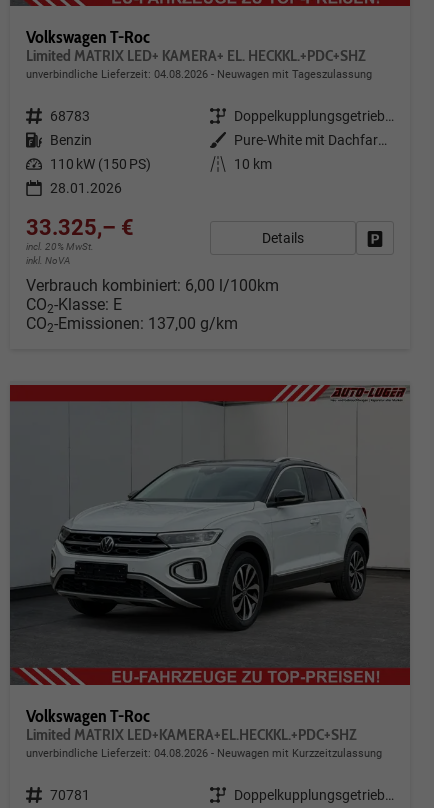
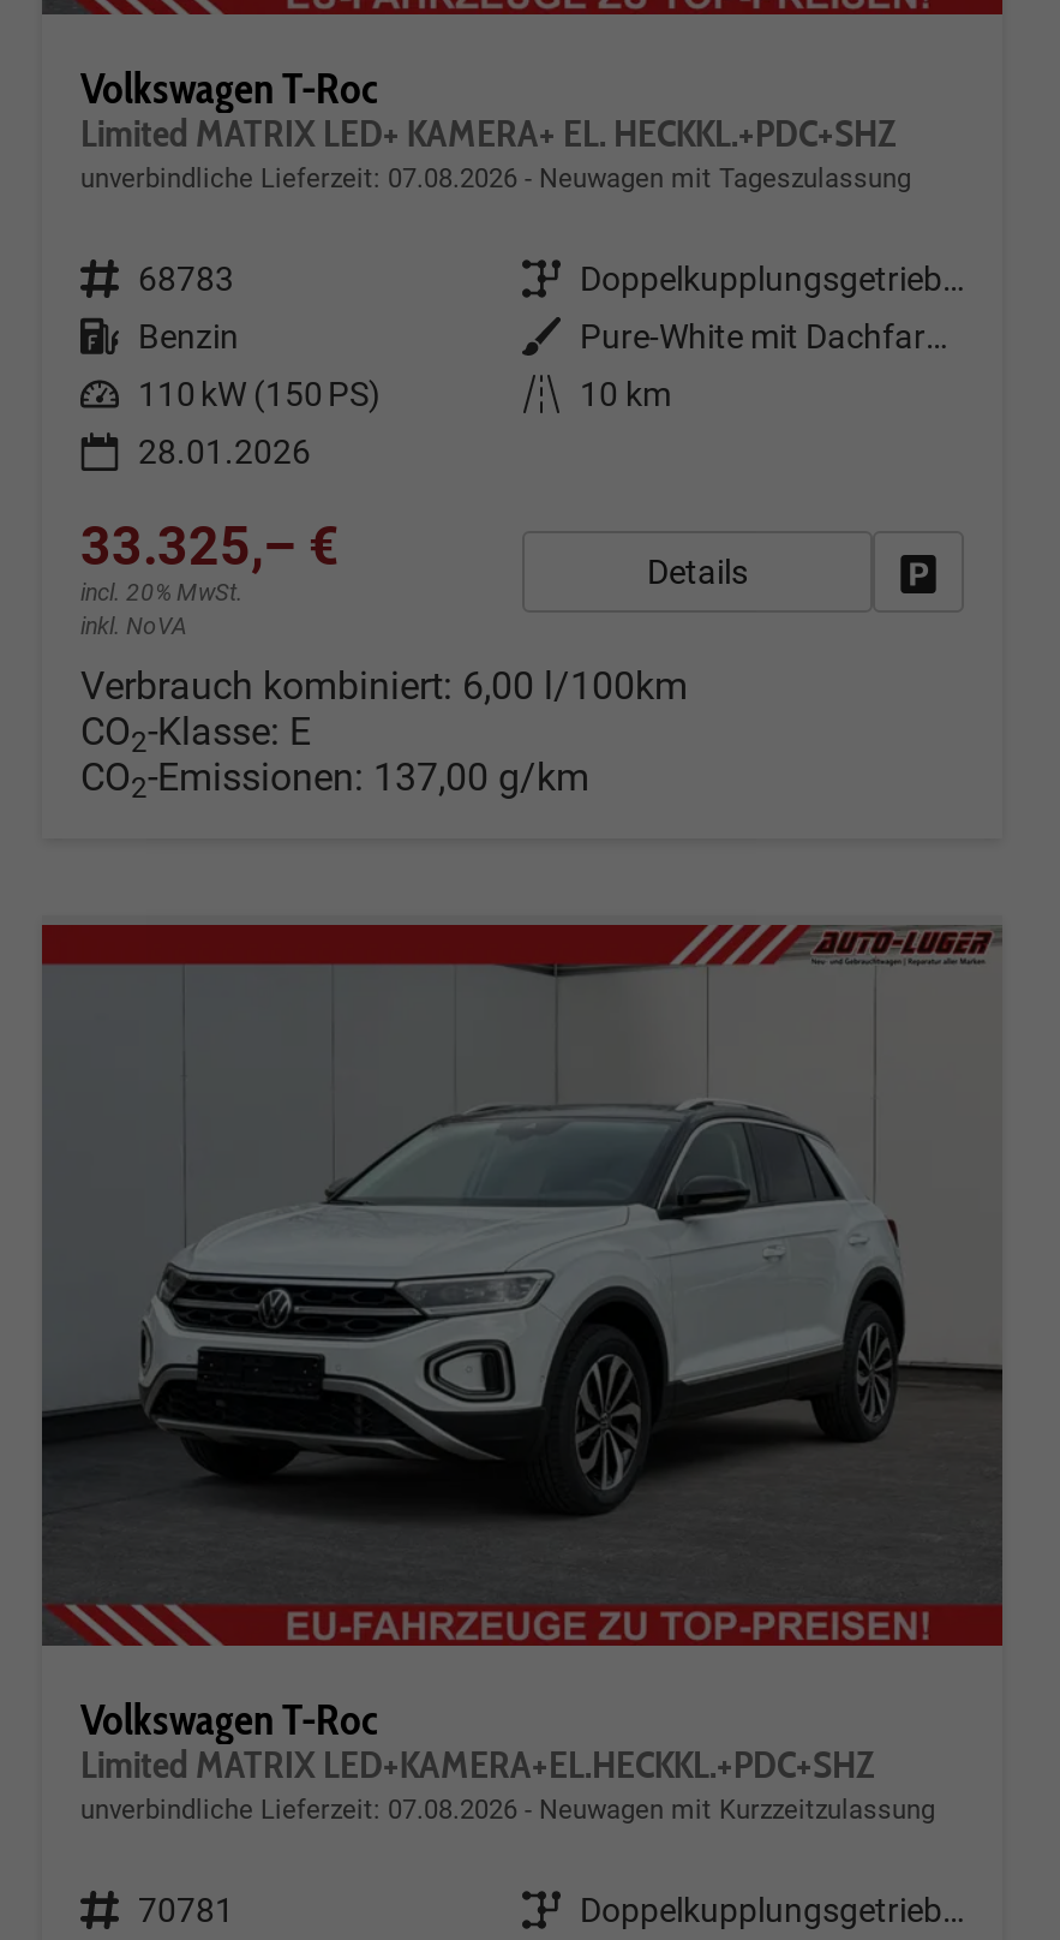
- unverbindliche Lieferzeit: 04.08.2026 Neuwagen mit Tageszulassung
+ unverbindliche Lieferzeit: 07.08.2026 Neuwagen mit Tageszulassung

- unverbindliche Lieferzeit: 04.08.2026 Neuwagen mit Kurzzeitzulassung
+ unverbindliche Lieferzeit: 07.08.2026 Neuwagen mit Kurzzeitzulassung
